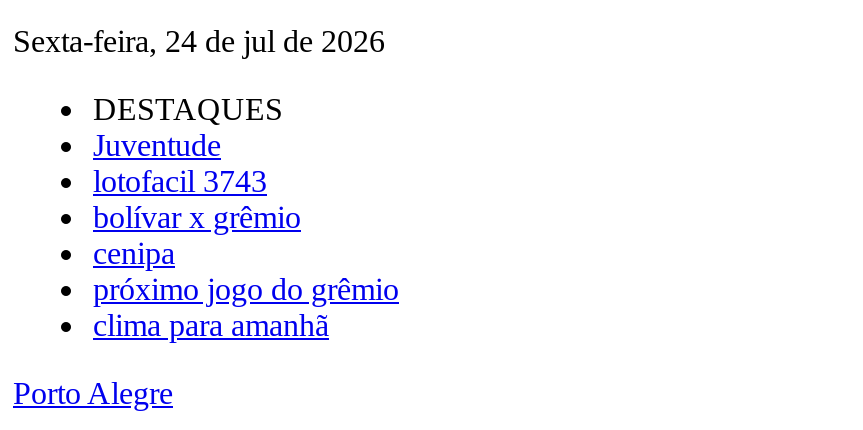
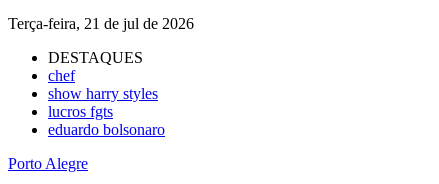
- Sexta-feira, 24 de jul de 2026
+ Terça-feira, 21 de jul de 2026

- Juventude
- lotofacil 3743
- bolívar x grêmio
- cenipa
- próximo jogo do grêmio
- clima para amanhã
+ chef
+ show harry styles
+ lucros fgts
+ eduardo bolsonaro
